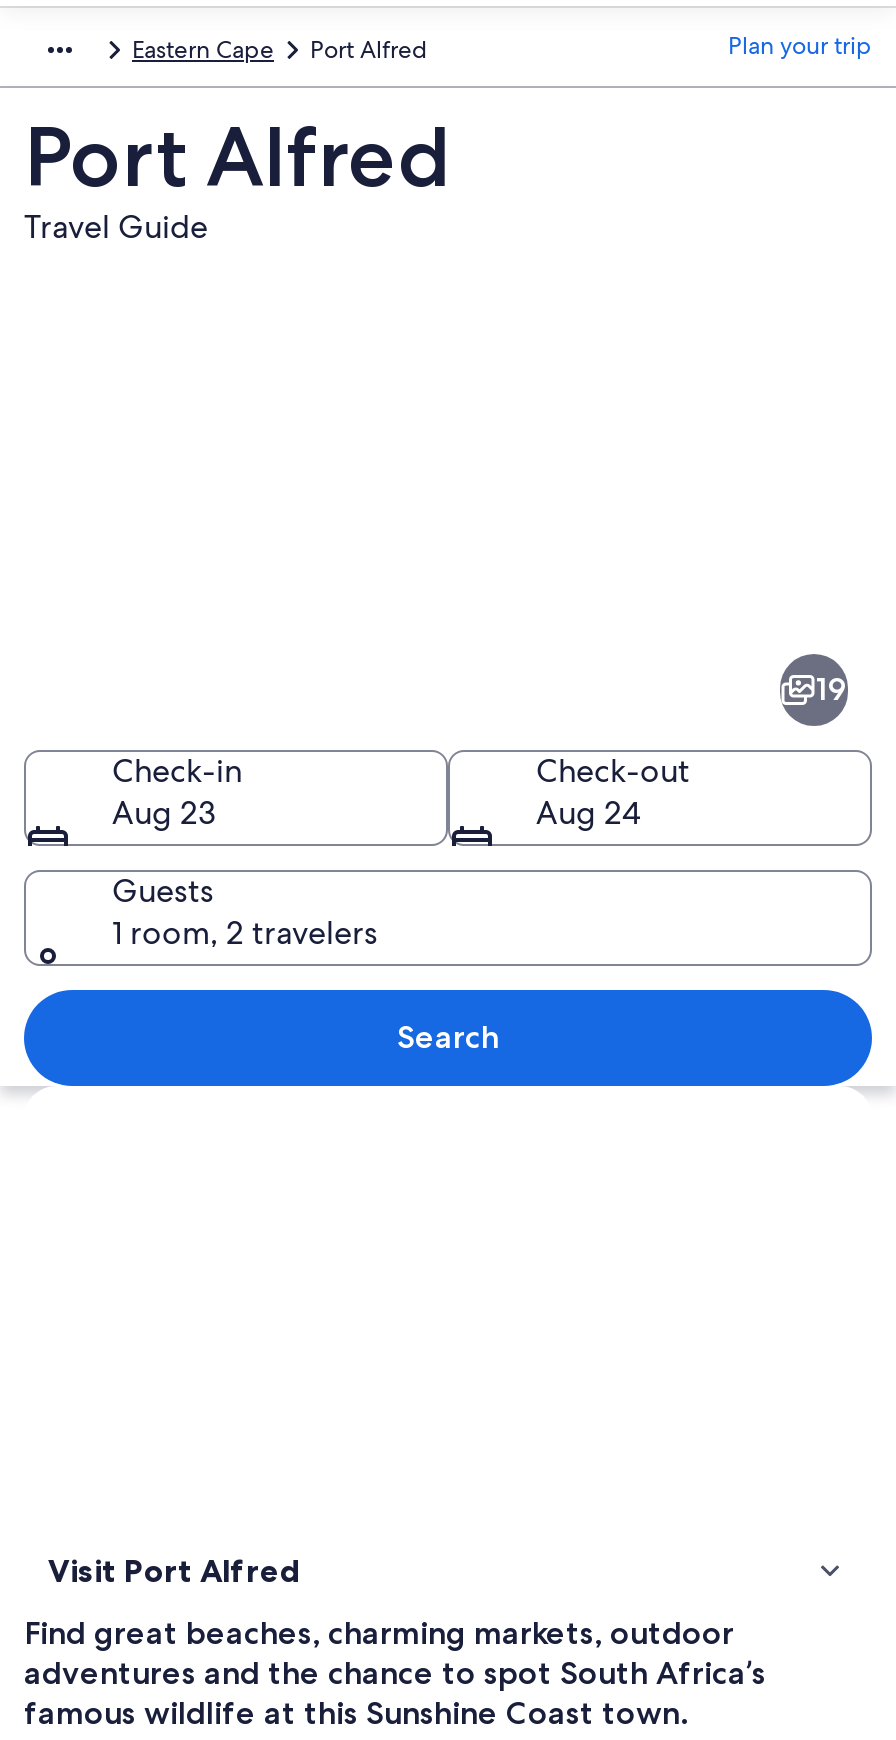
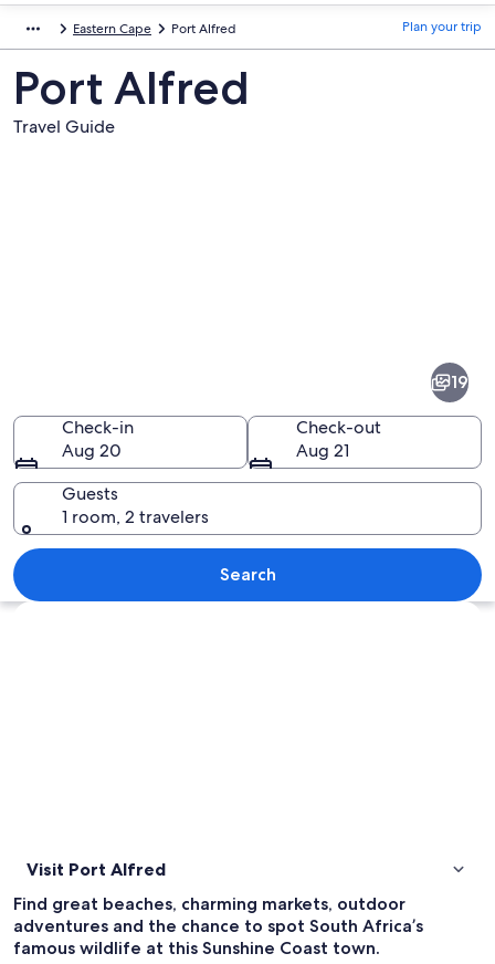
- Aug 23
+ Aug 20

- Aug 24
+ Aug 21
